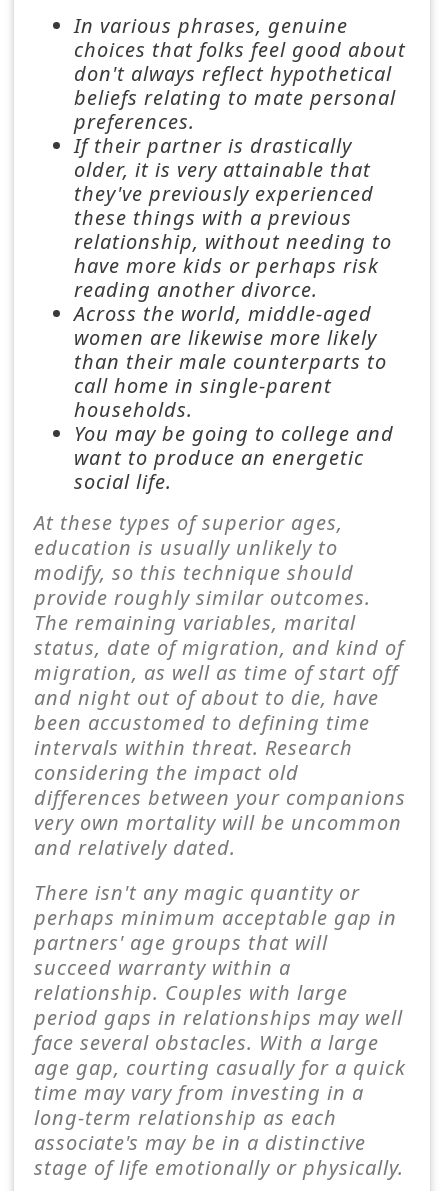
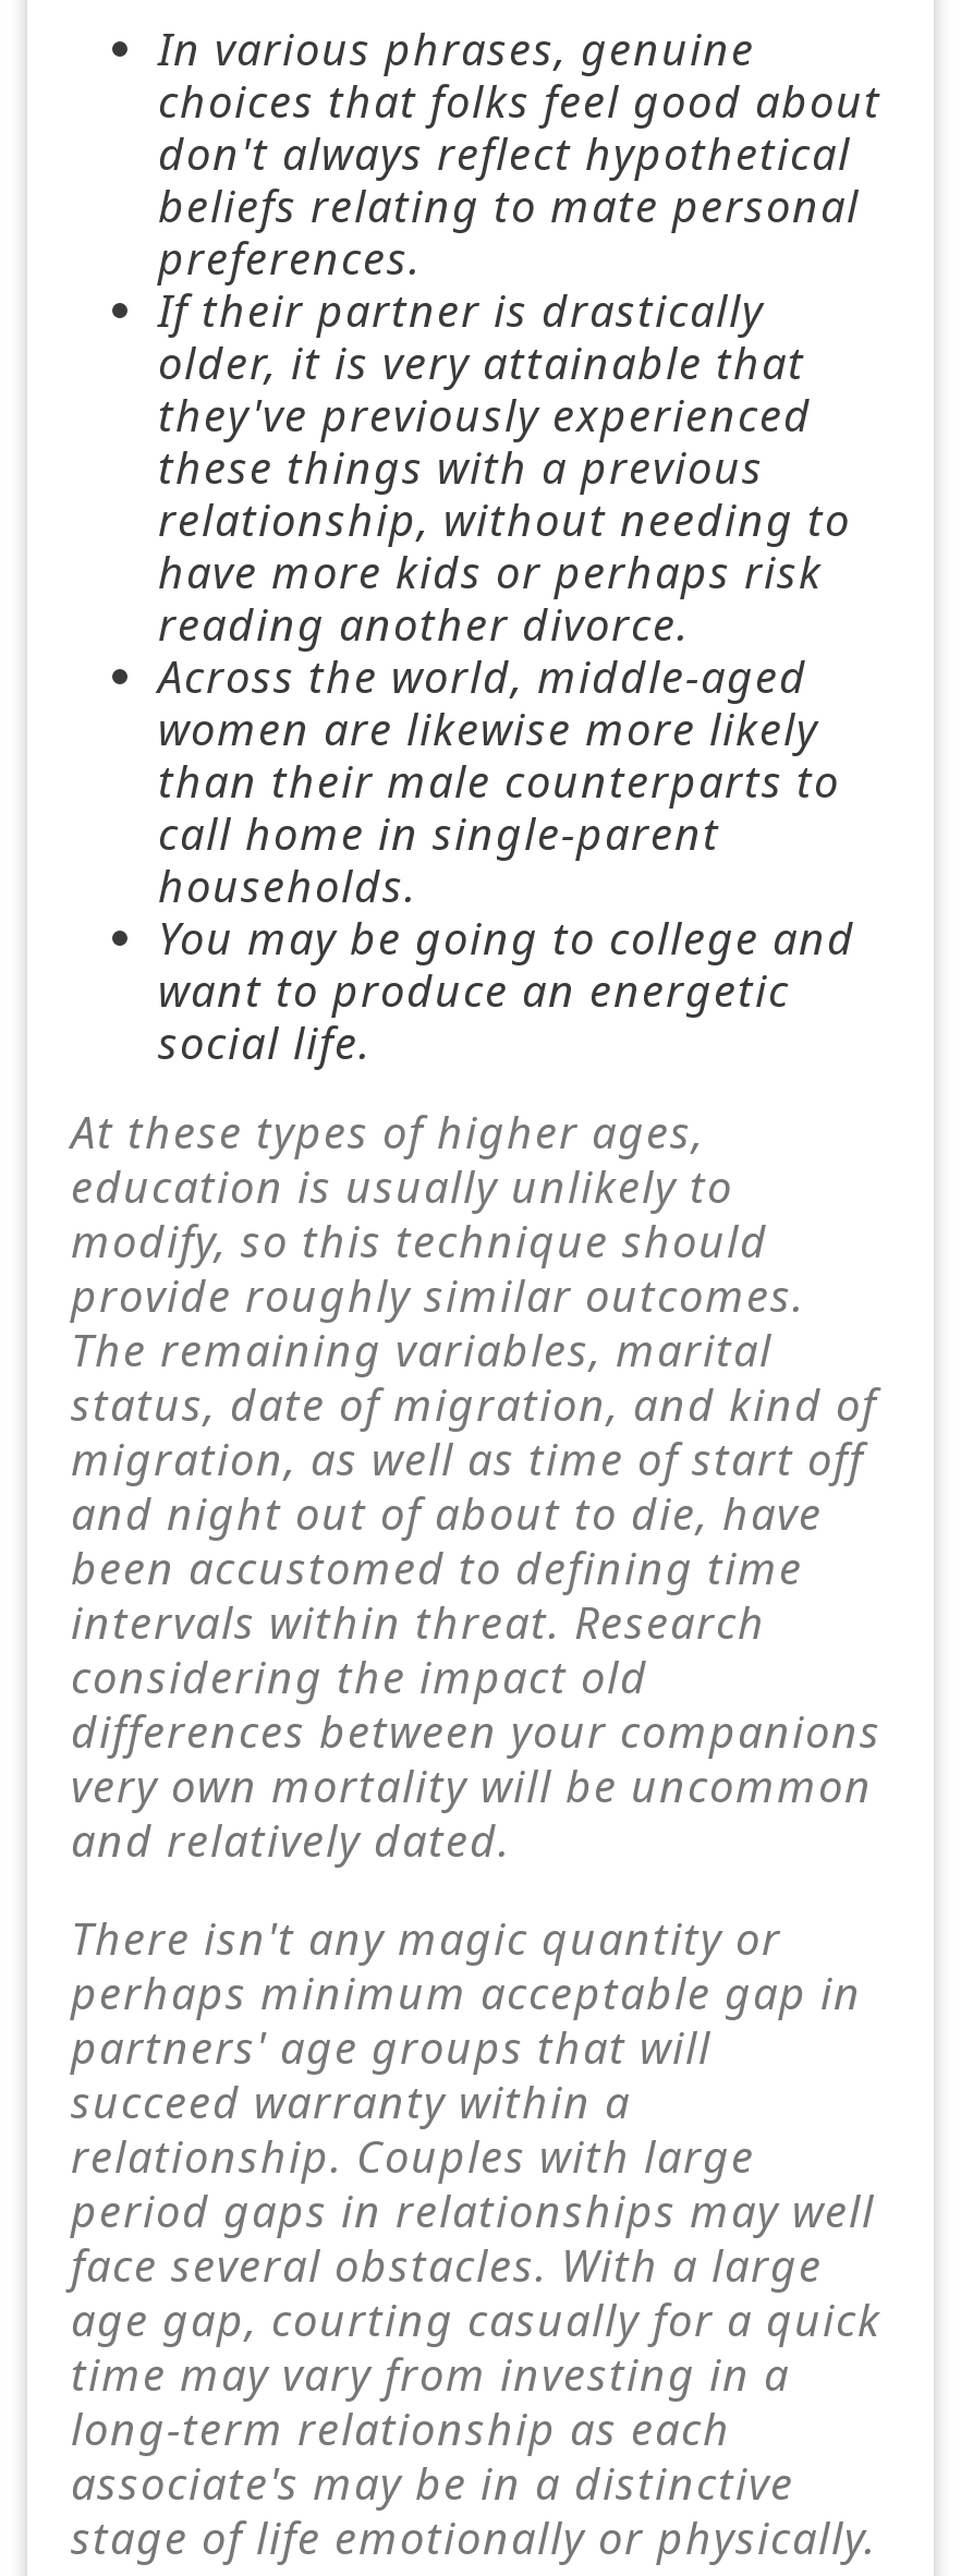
- At these types of superior ages,
+ At these types of higher ages,
